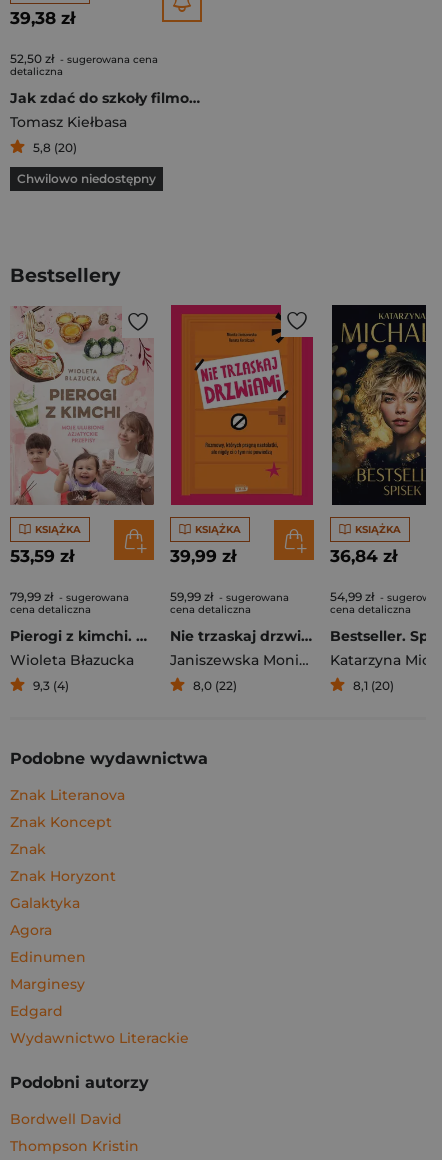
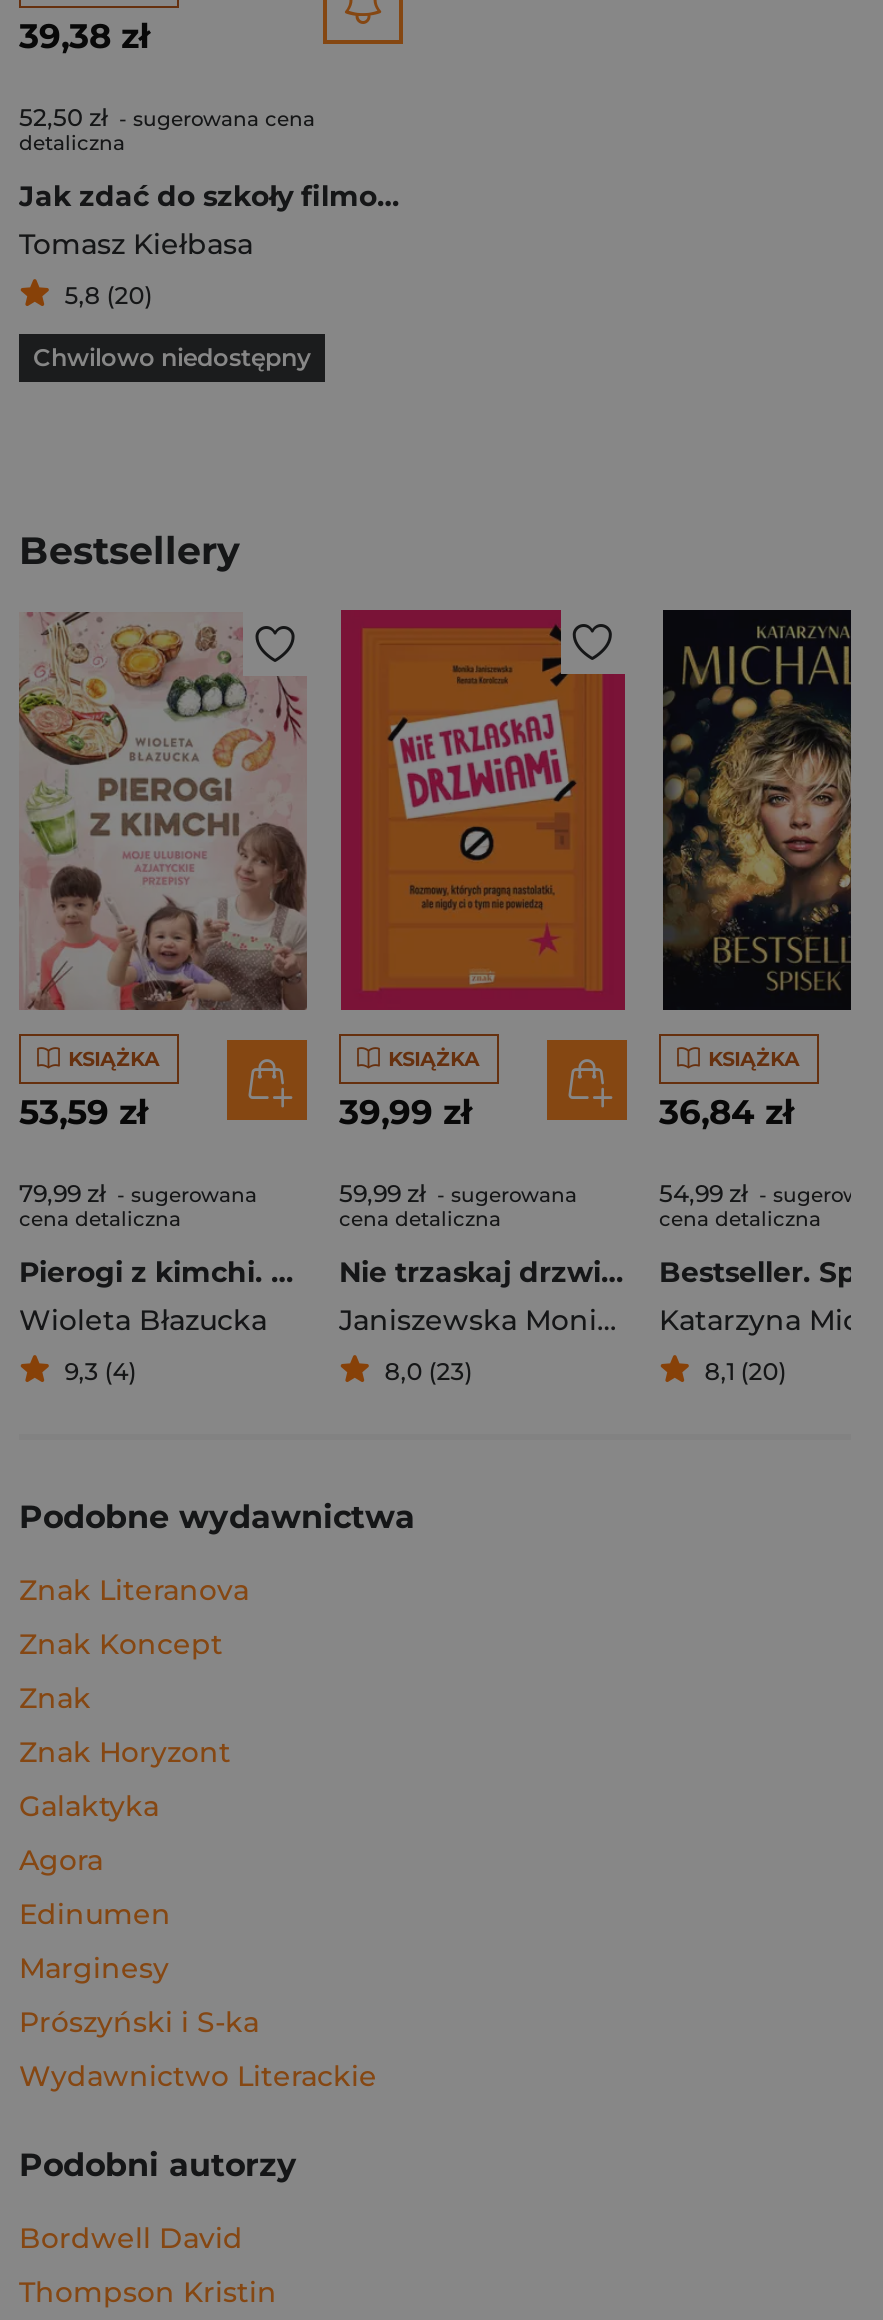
- 8,0 (22)
+ 8,0 (23)

- Edgard
+ Prószyński i S-ka
